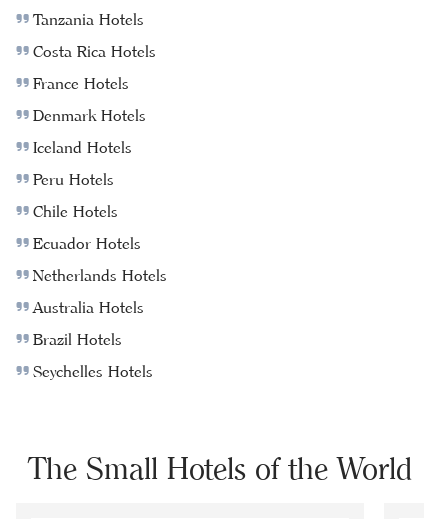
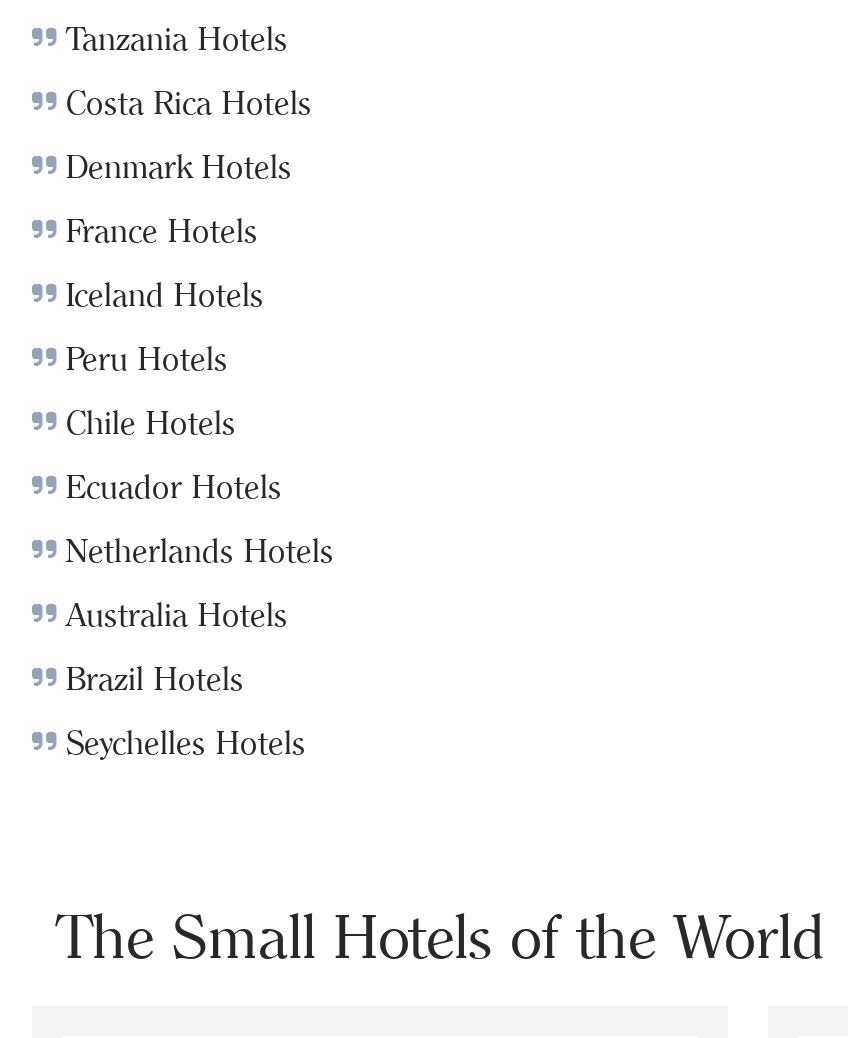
moved down: France Hotels

moved up: Denmark Hotels
